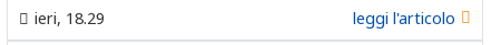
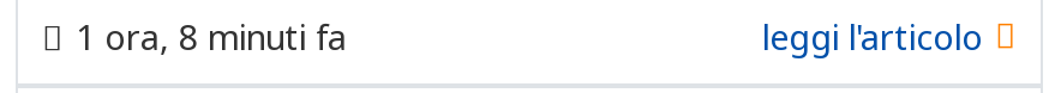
- ieri, 18.29
+ 1 ora, 8 minuti fa
